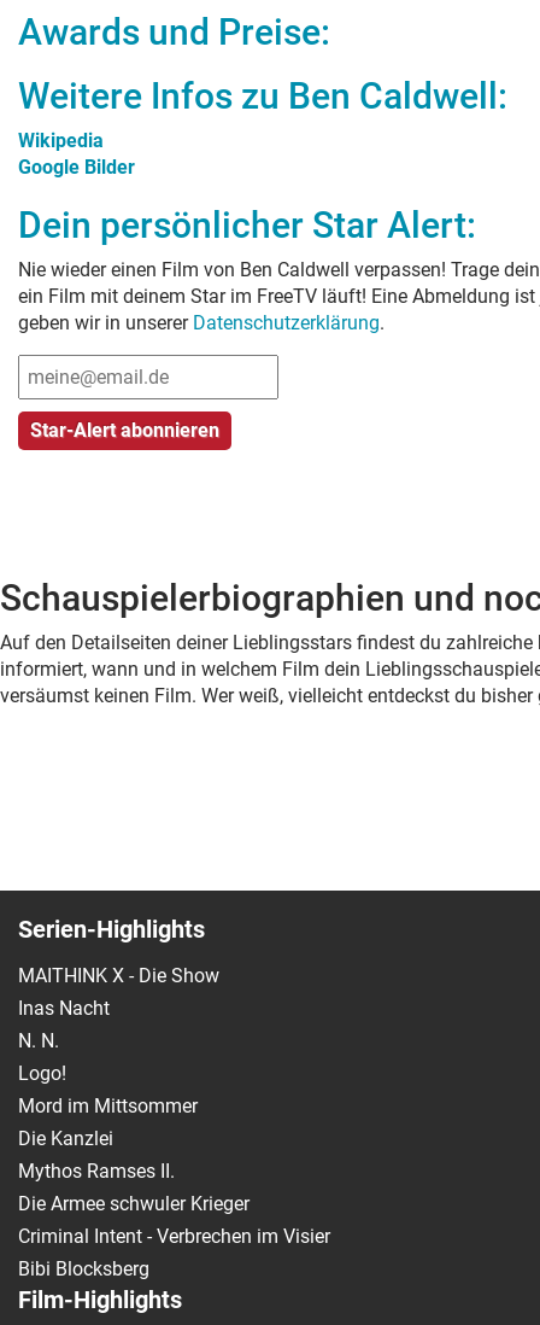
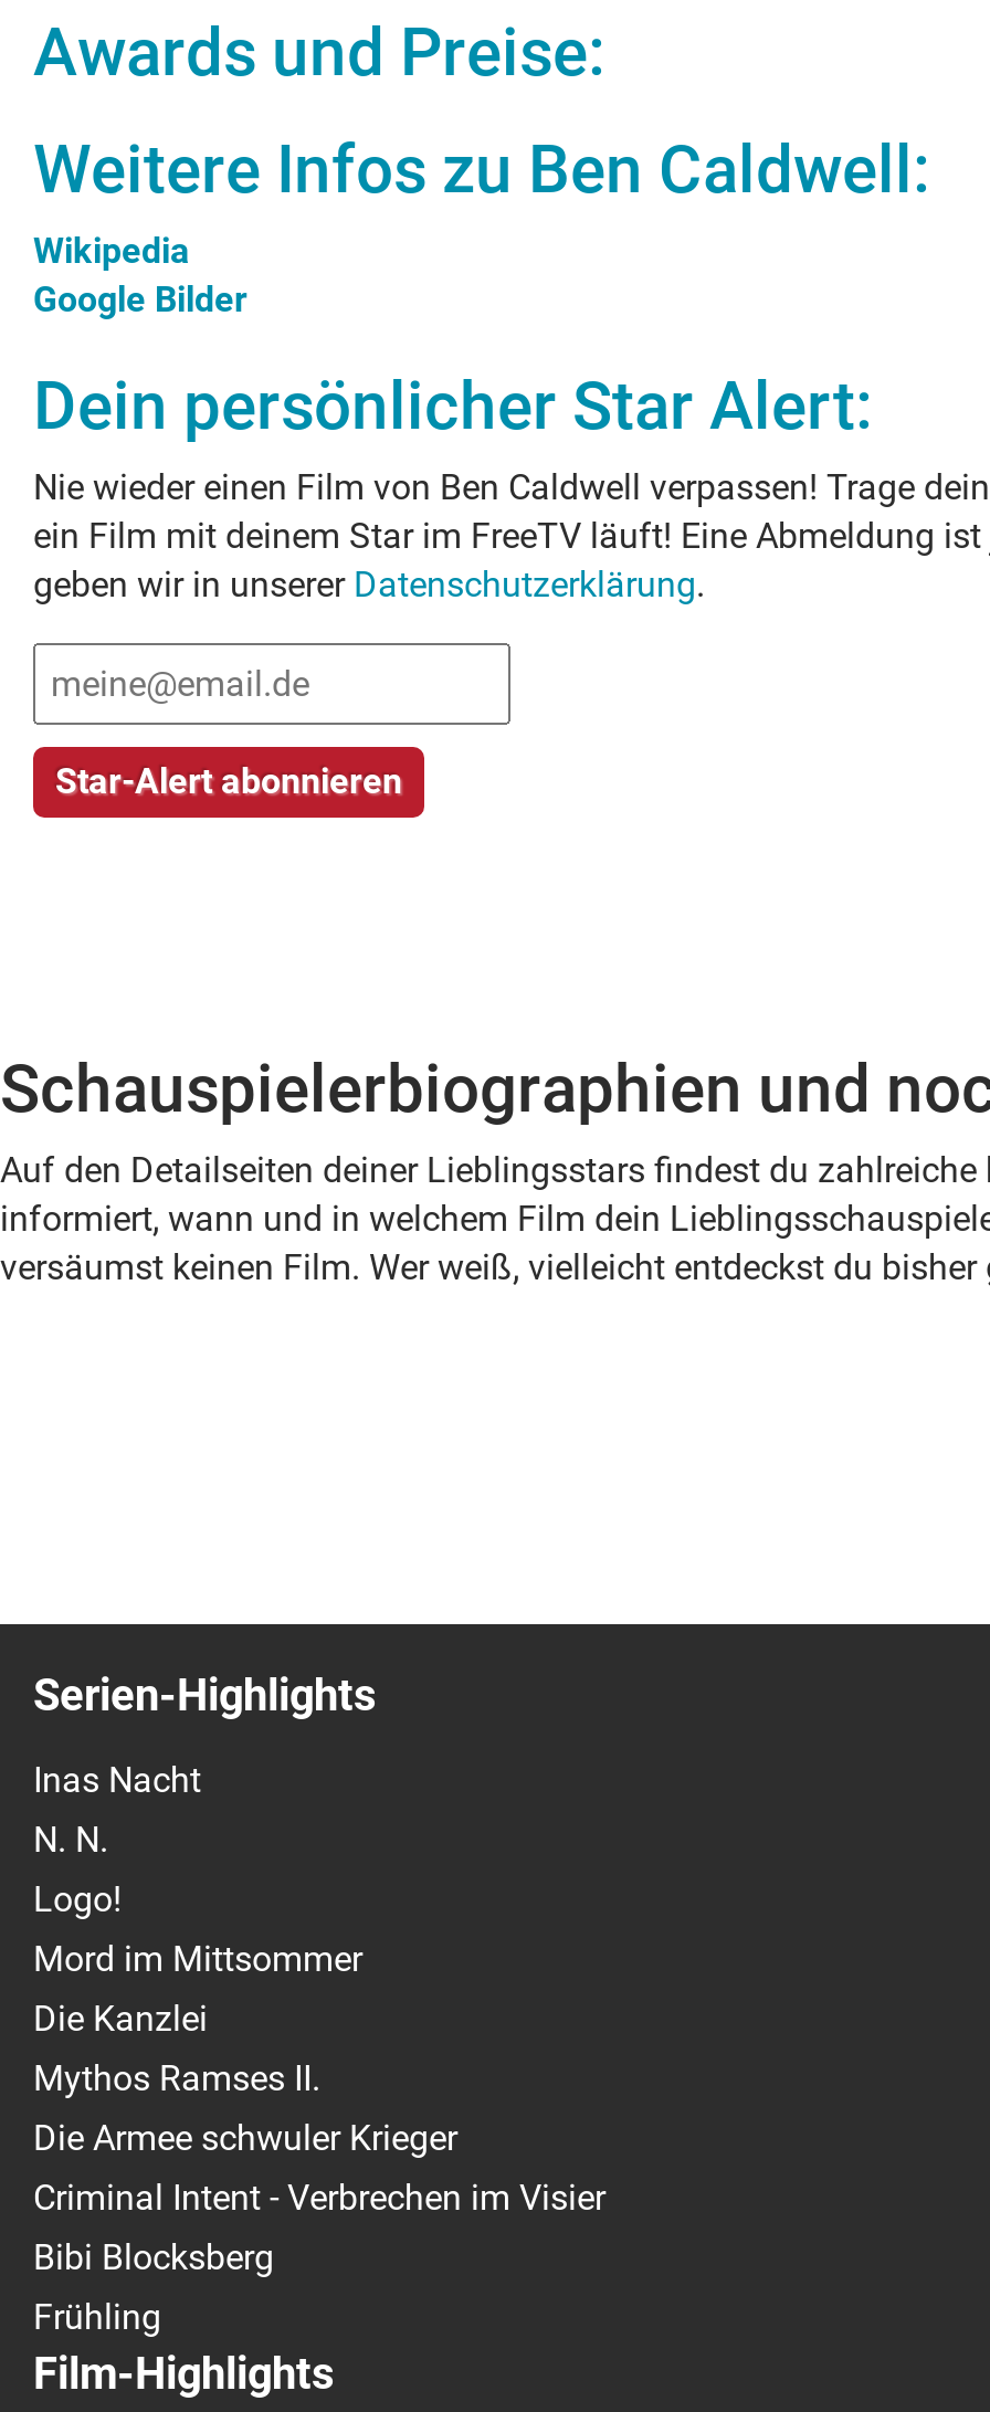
- MAITHINK X - Die Show

moved up: Inas Nacht | N. N. | Logo! | ... | Criminal Intent - Verbrechen im Visier | Bibi Blocksberg

+ Frühling
